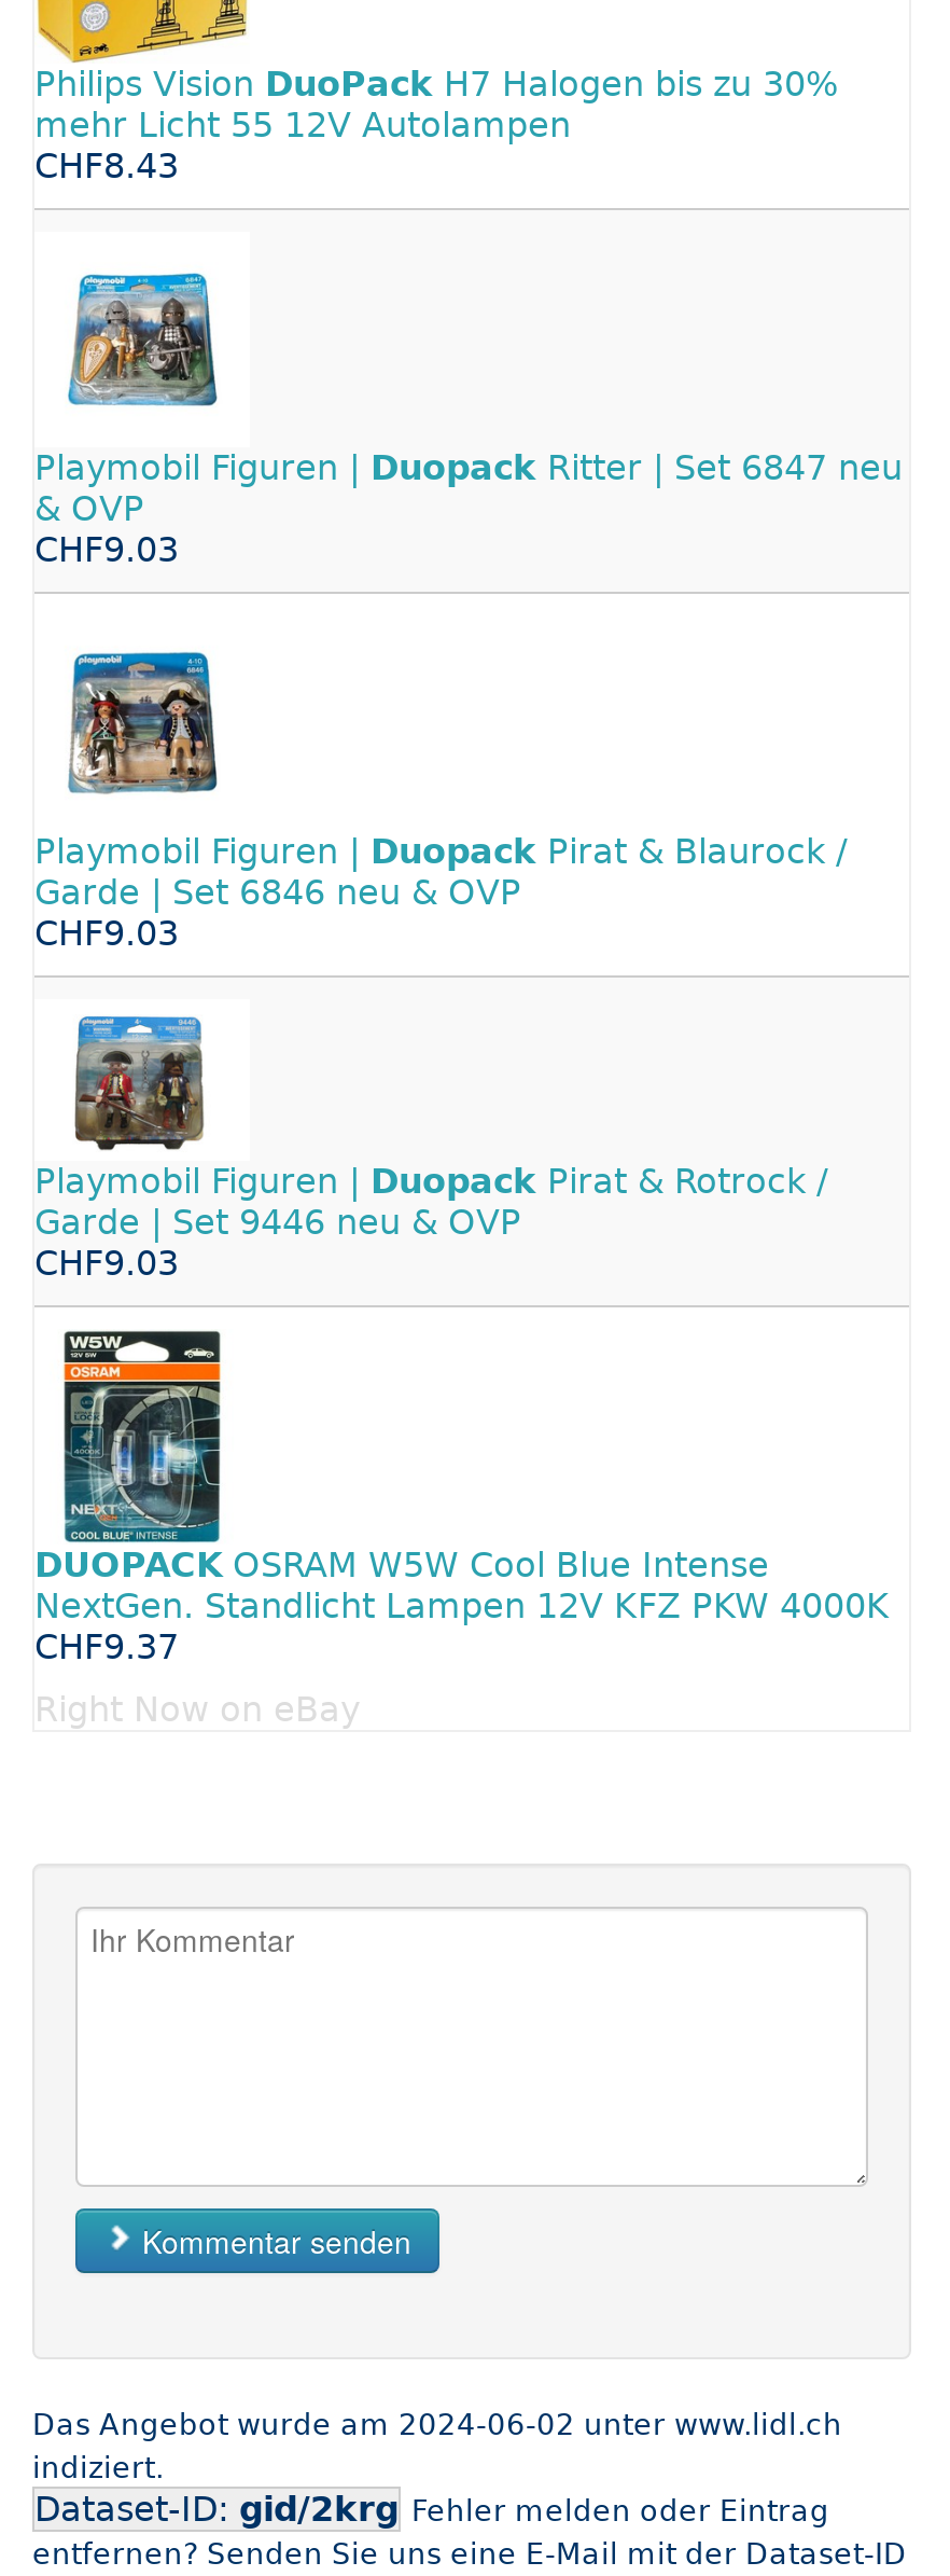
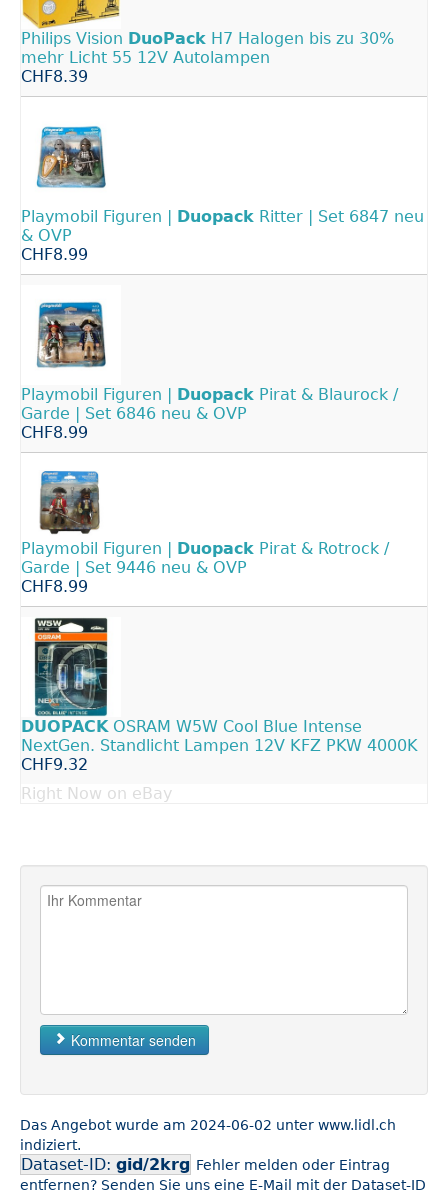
- CHF8.43
+ CHF8.39

- CHF9.03
+ CHF8.99

- CHF9.03
+ CHF8.99

- CHF9.03
+ CHF8.99

- CHF9.37
+ CHF9.32
